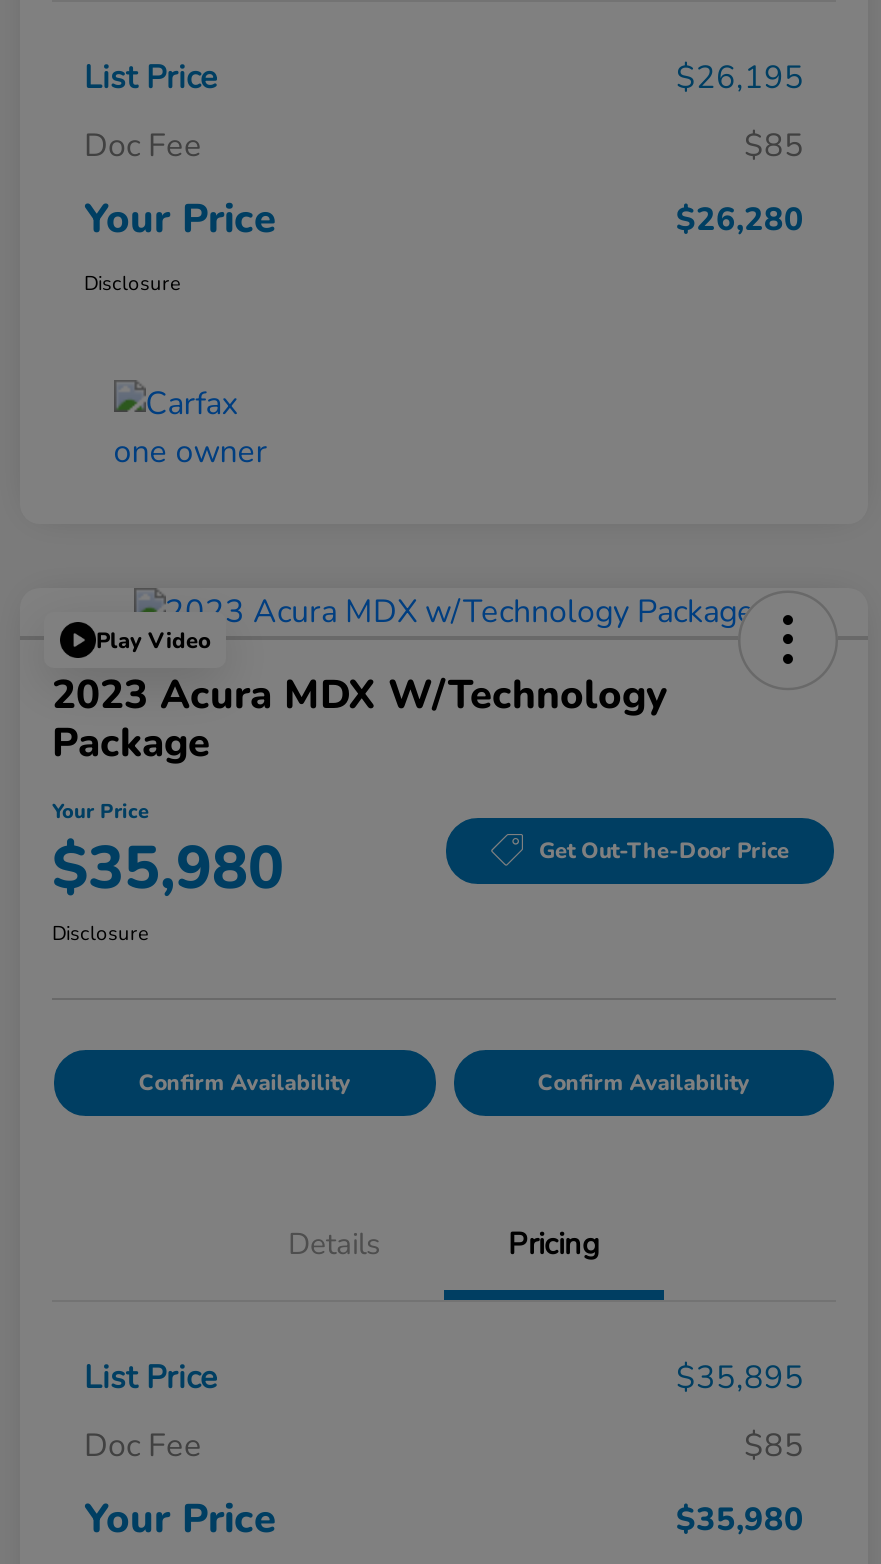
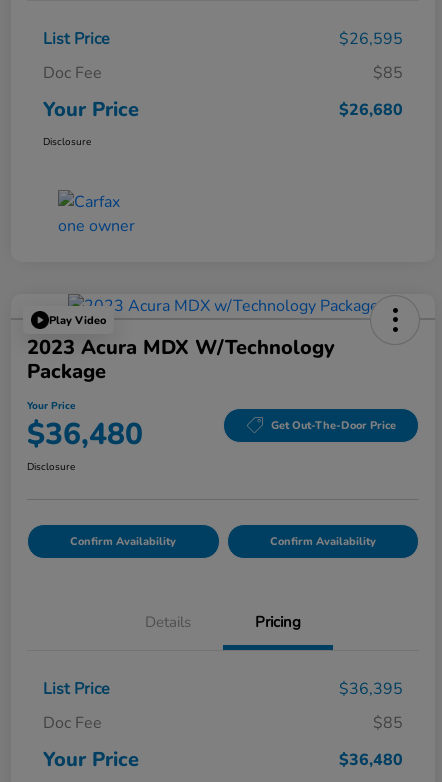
- $26,195
+ $26,595

- $26,280
+ $26,680

- $35,980
+ $36,480

- $35,895
+ $36,395

- $35,980
+ $36,480
